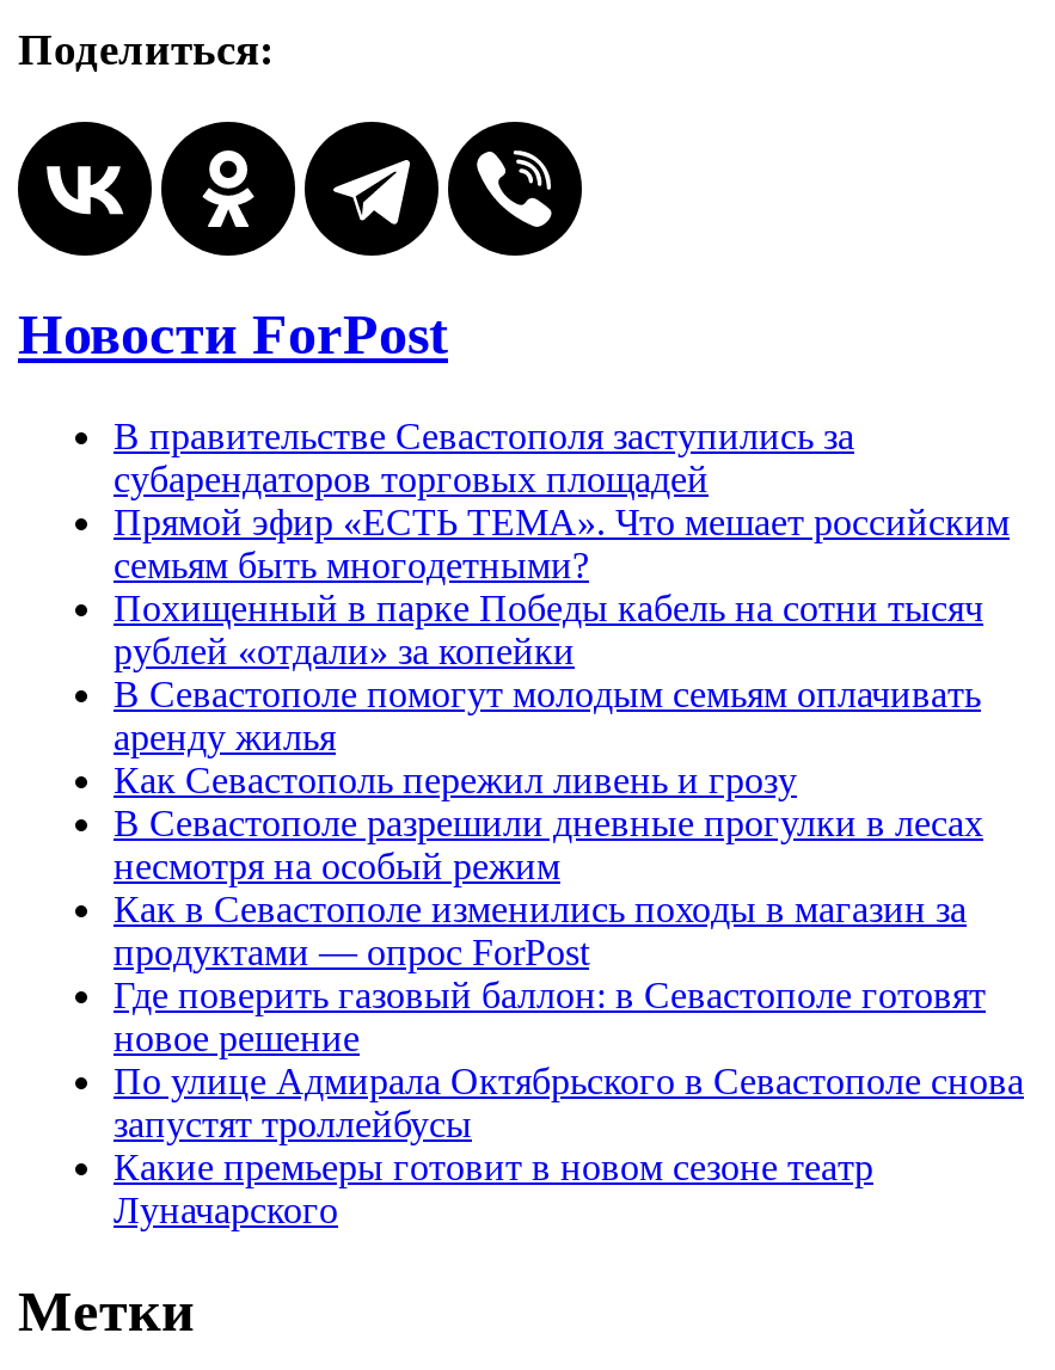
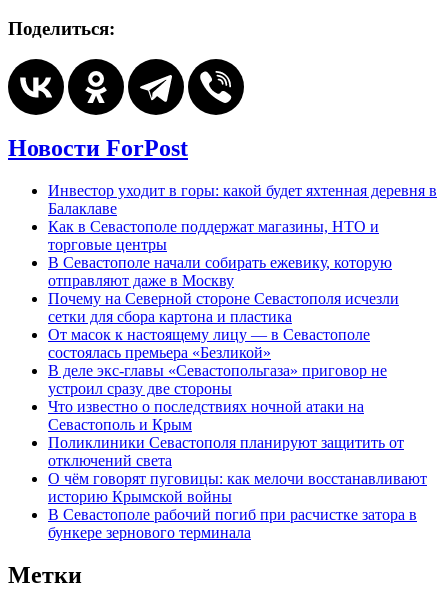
- В правительстве Севастополя заступились за
- субарендаторов торговых площадей
- Прямой эфир «ЕСТЬ ТЕМА». Что мешает российским
- семьям быть многодетными?
- Похищенный в парке Победы кабель на сотни тысяч
- рублей «отдали» за копейки
- В Севастополе помогут молодым семьям оплачивать
- аренду жилья
- Как Севастополь пережил ливень и грозу
- В Севастополе разрешили дневные прогулки в лесах
- несмотря на особый режим
- Как в Севастополе изменились походы в магазин за
- продуктами — опрос ForPost
- Где поверить газовый баллон: в Севастополе готовят
- новое решение
- По улице Адмирала Октябрьского в Севастополе снова
- запустят троллейбусы
- Какие премьеры готовит в новом сезоне театр
- Луначарского
+ Инвестор уходит в горы: какой будет яхтенная деревня в
+ Балаклаве
+ Как в Севастополе поддержат магазины, НТО и
+ торговые центры
+ В Севастополе начали собирать ежевику, которую
+ отправляют даже в Москву
+ Почему на Северной стороне Севастополя исчезли
+ сетки для сбора картона и пластика
+ От масок к настоящему лицу — в Севастополе
+ состоялась премьера «Безликой»
+ В деле экс-главы «Севастопольгаза» приговор не
+ устроил сразу две стороны
+ Что известно о последствиях ночной атаки на
+ Севастополь и Крым
+ Поликлиники Севастополя планируют защитить от
+ отключений света
+ О чём говорят пуговицы: как мелочи восстанавливают
+ историю Крымской войны
+ В Севастополе рабочий погиб при расчистке затора в
+ бункере зернового терминала
